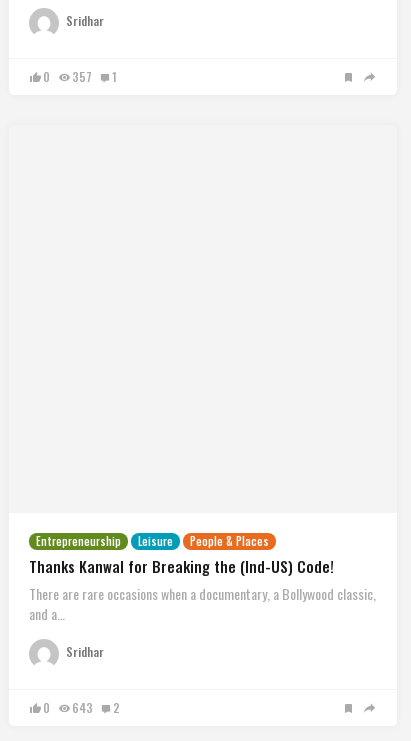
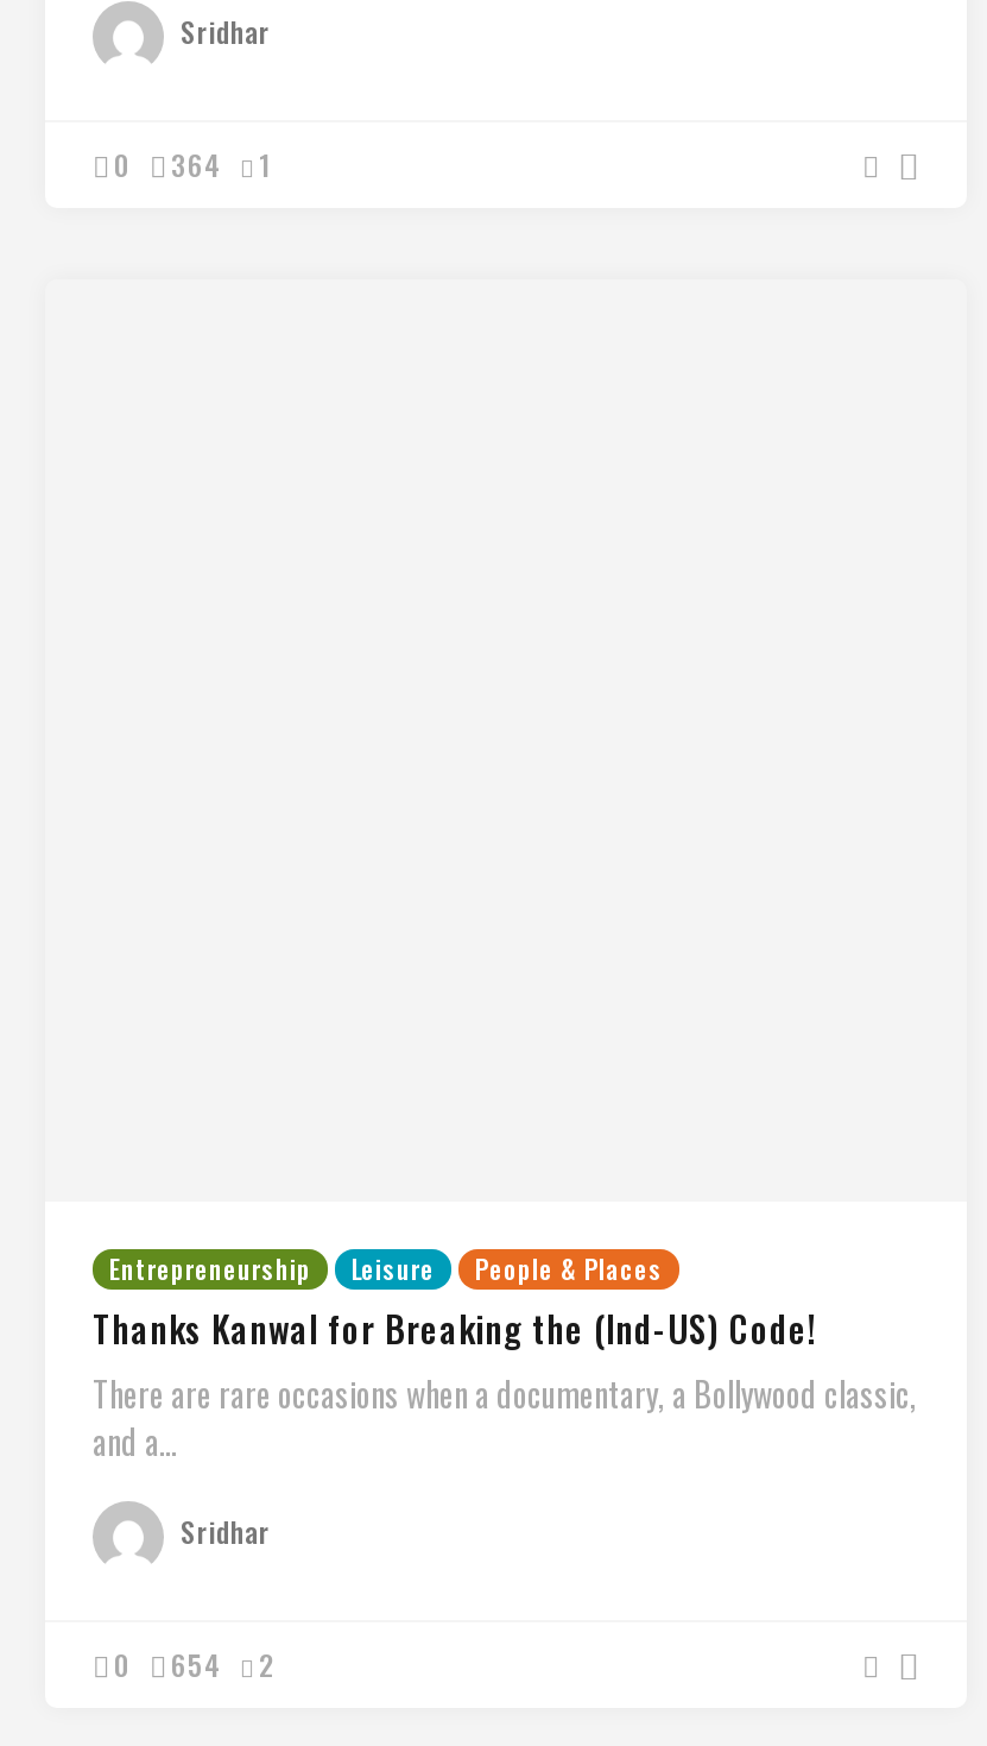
- 0 357 1
+ 0 364 1

- 0 643 2
+ 0 654 2
